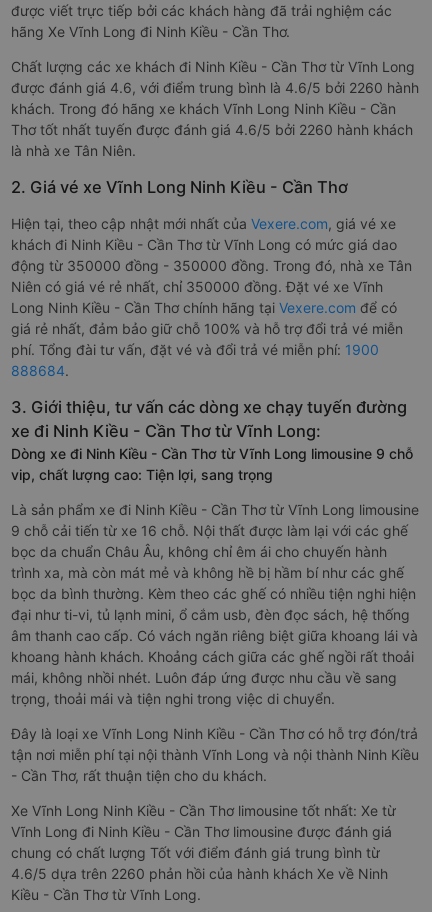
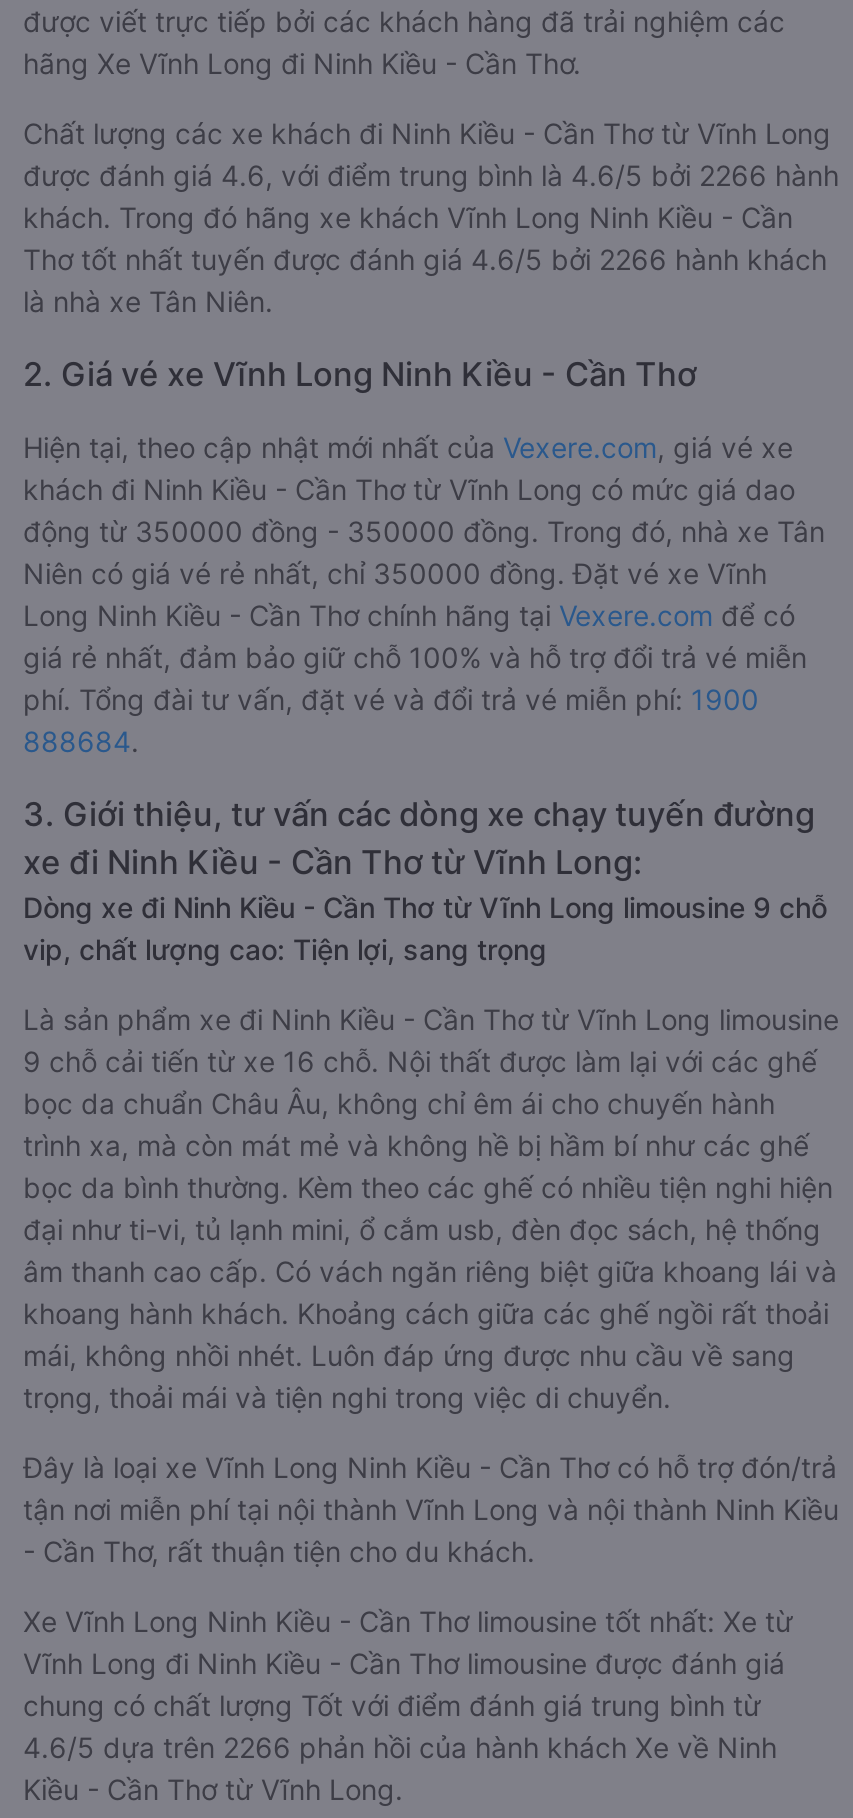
- được đánh giá 4.6, với điểm trung bình là 4.6/5 bởi 2260 hành
+ được đánh giá 4.6, với điểm trung bình là 4.6/5 bởi 2266 hành

- Thơ tốt nhất tuyến được đánh giá 4.6/5 bởi 2260 hành khách
+ Thơ tốt nhất tuyến được đánh giá 4.6/5 bởi 2266 hành khách

- 4.6/5 dựa trên 2260 phản hồi của hành khách Xe về Ninh
+ 4.6/5 dựa trên 2266 phản hồi của hành khách Xe về Ninh
